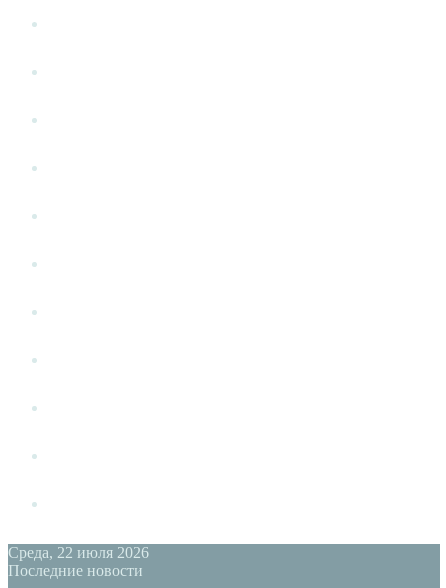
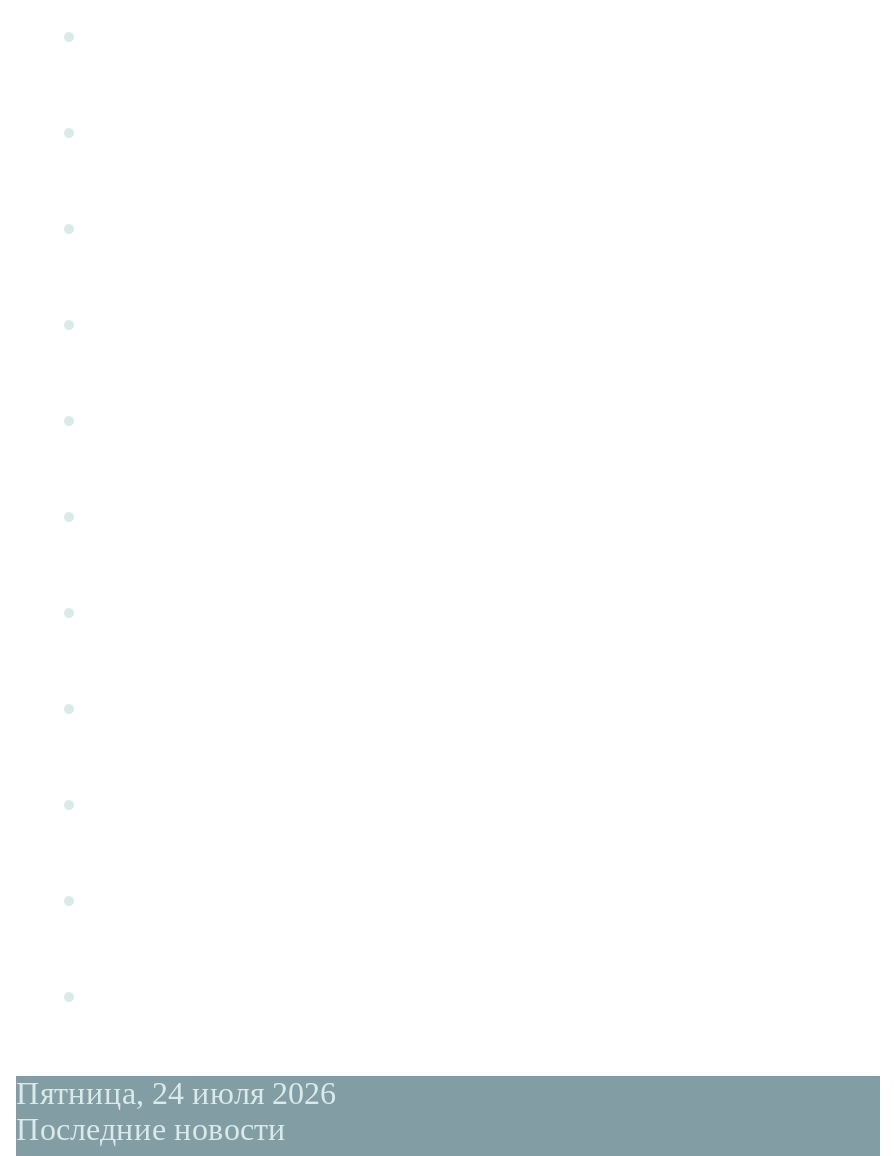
- Среда, 22 июля 2026
+ Пятница, 24 июля 2026
